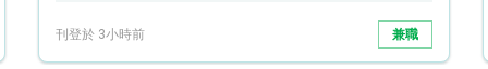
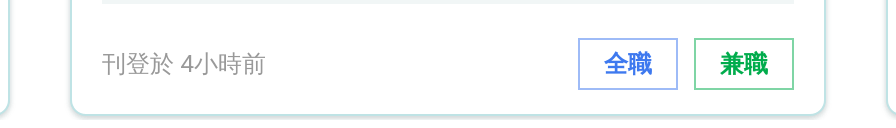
- 刊登於 3小時前
+ 刊登於 4小時前
+ 全職
